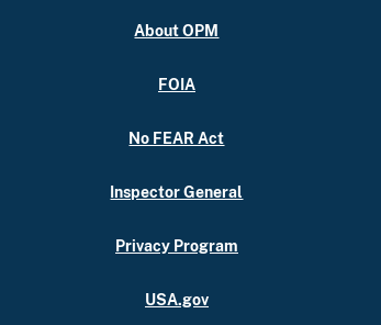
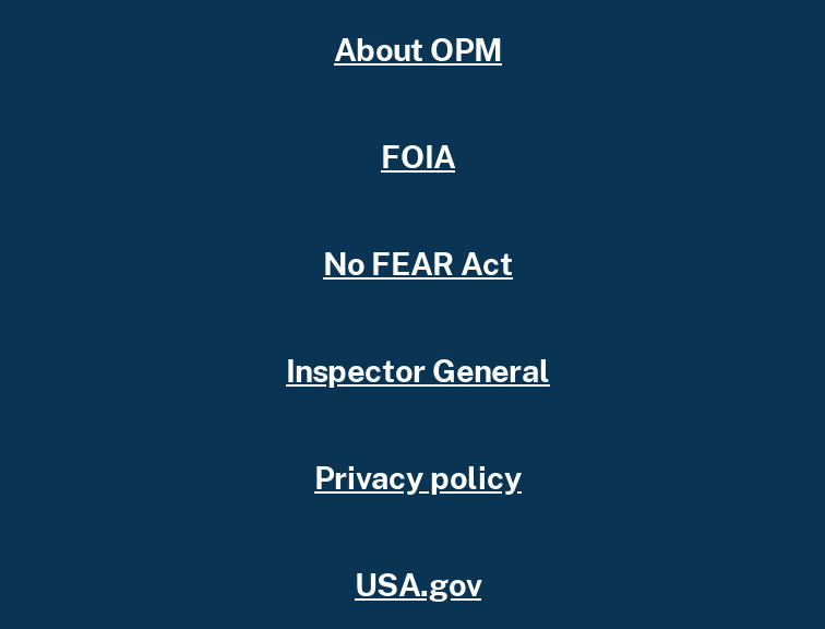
- Privacy Program
+ Privacy policy
